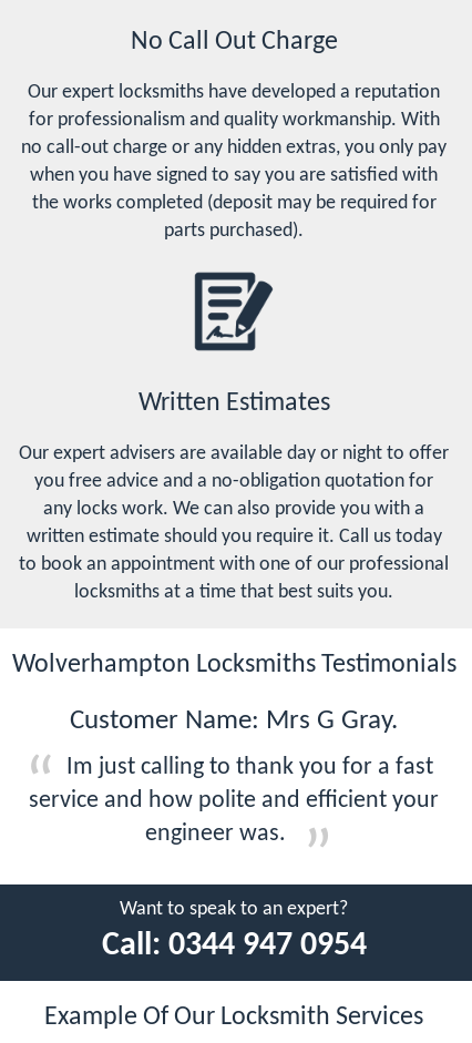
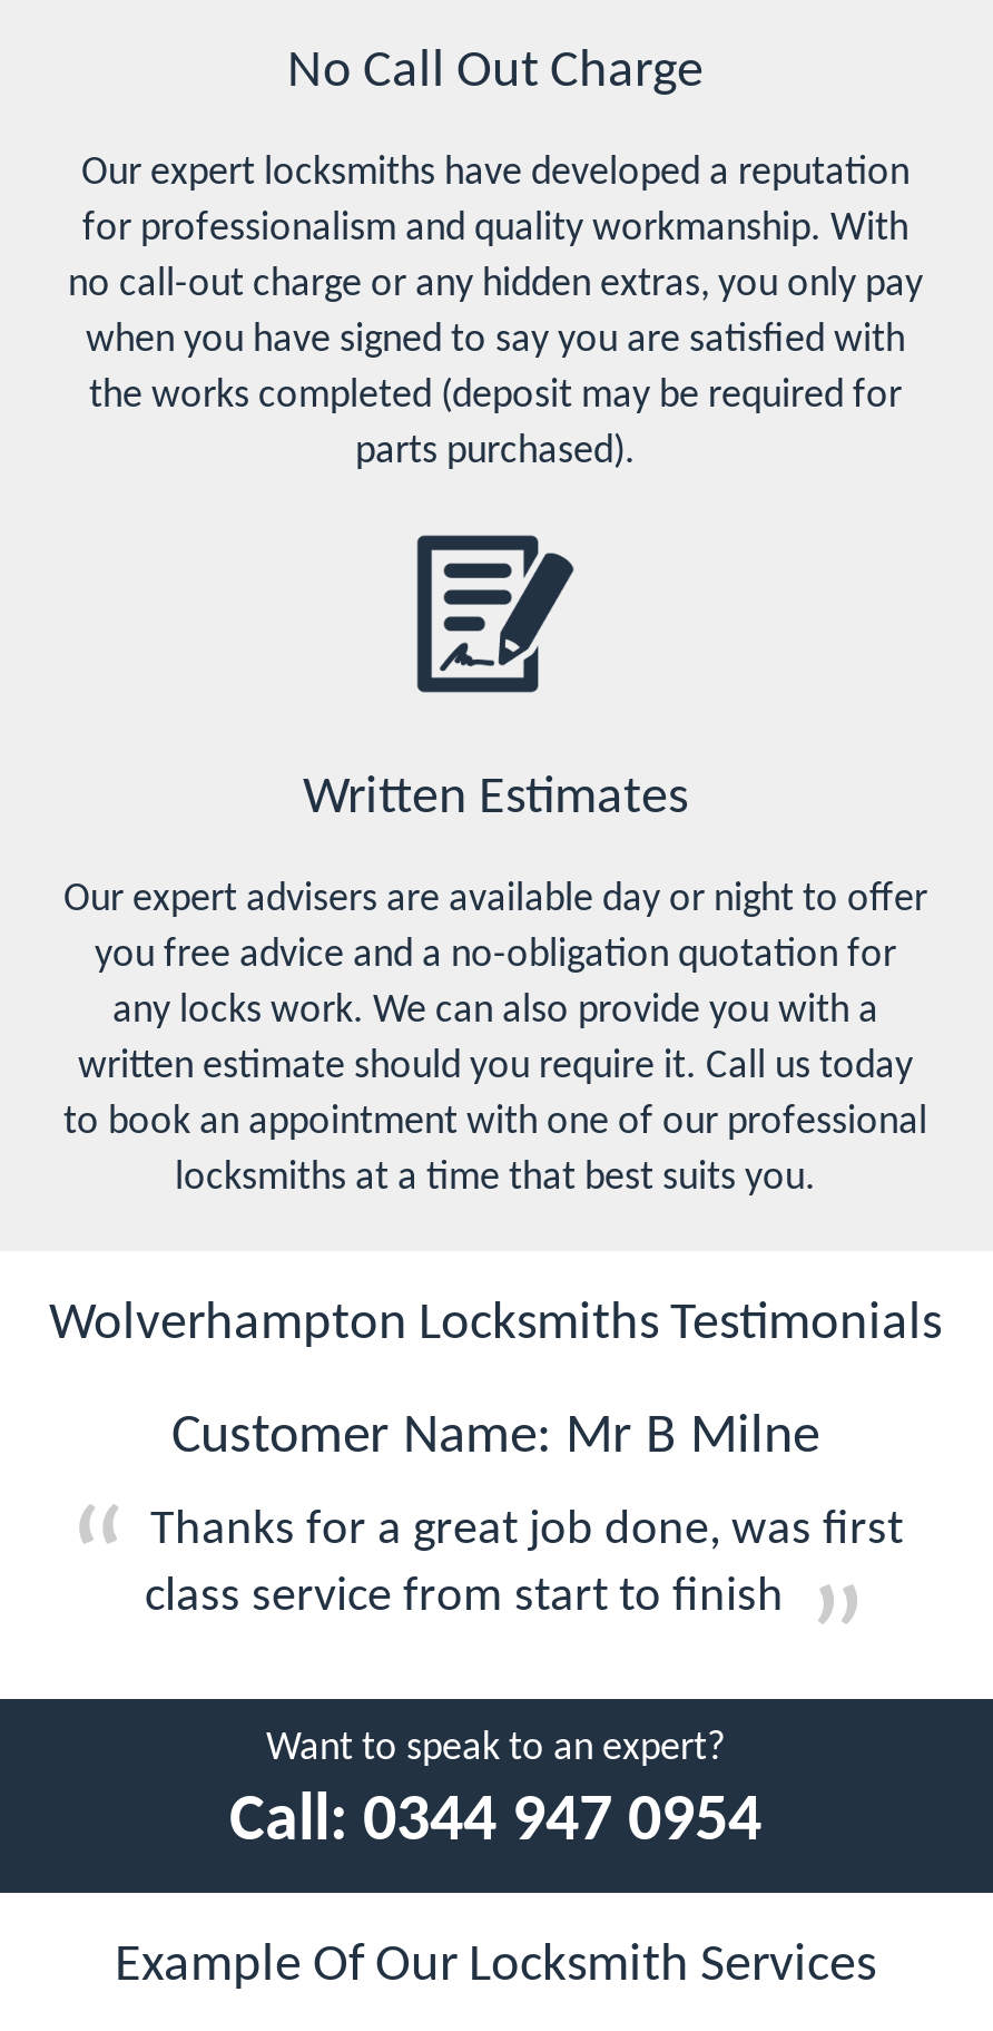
- Customer Name: Mrs G Gray.
+ Customer Name: Mr B Milne

- Im just calling to thank you for a fast
- service and how polite and efficient your
- engineer was.
+ Thanks for a great job done, was first
+ class service from start to finish
